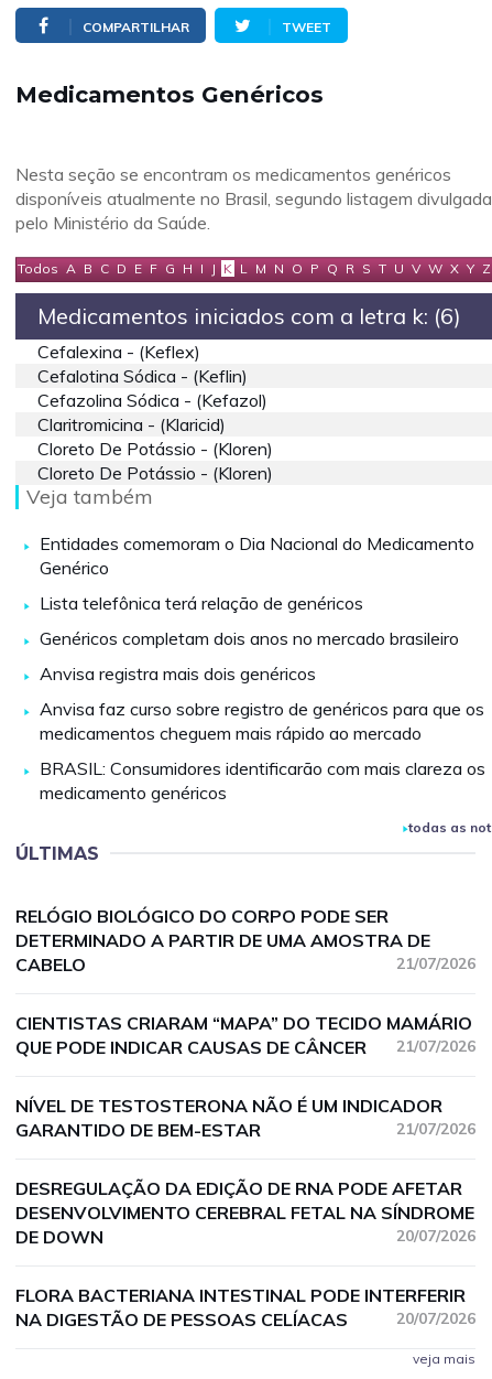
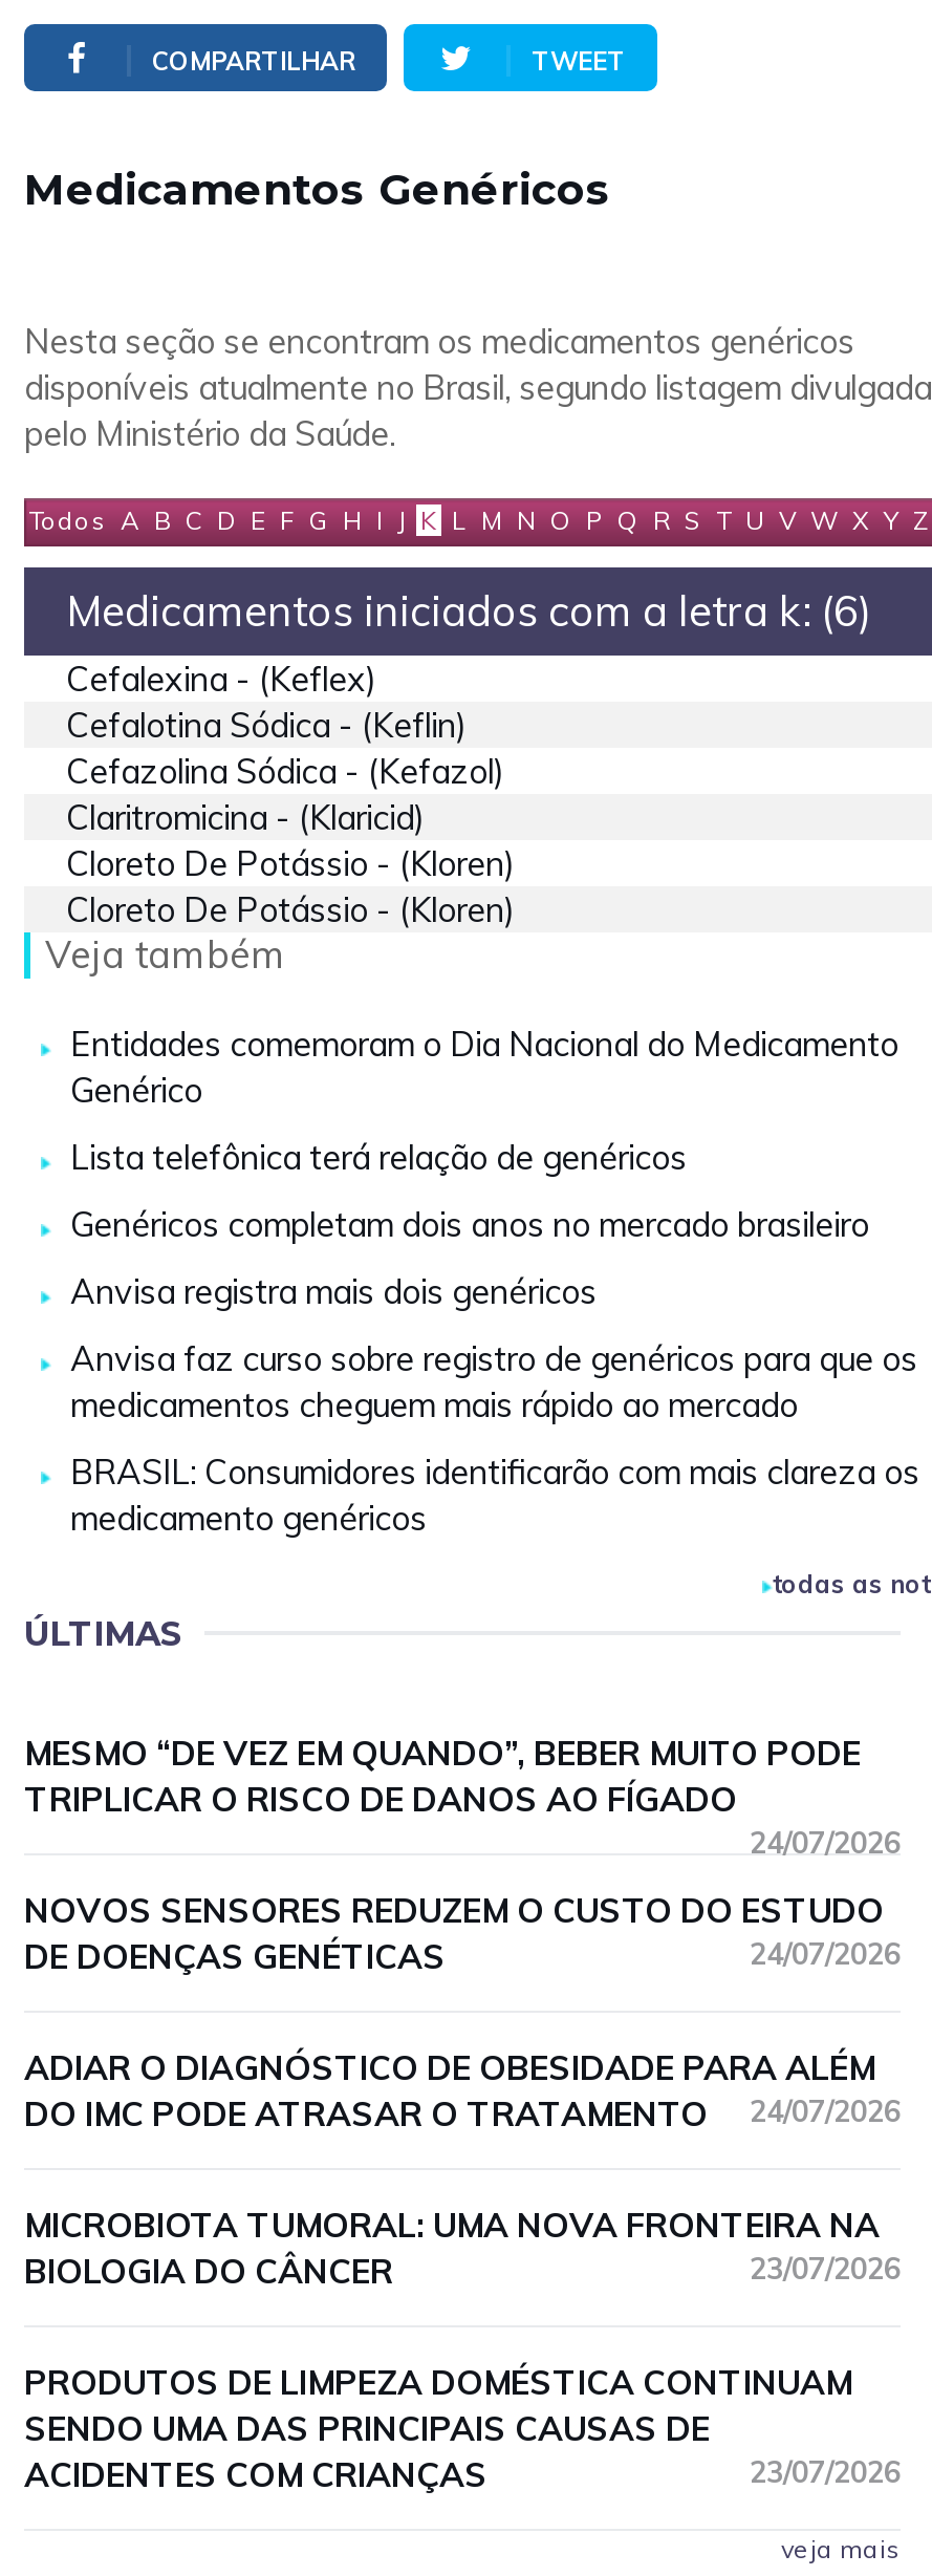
- RELÓGIO BIOLÓGICO DO CORPO PODE SER
- DETERMINADO A PARTIR DE UMA AMOSTRA DE
- CABELO
- 21/07/2026
+ MESMO “DE VEZ EM QUANDO”, BEBER MUITO PODE
+ TRIPLICAR O RISCO DE DANOS AO FÍGADO
+ 24/07/2026

- CIENTISTAS CRIARAM “MAPA” DO TECIDO MAMÁRIO
- QUE PODE INDICAR CAUSAS DE CÂNCER
- 21/07/2026
+ NOVOS SENSORES REDUZEM O CUSTO DO ESTUDO
+ DE DOENÇAS GENÉTICAS
+ 24/07/2026

- NÍVEL DE TESTOSTERONA NÃO É UM INDICADOR
- GARANTIDO DE BEM-ESTAR
- 21/07/2026
+ ADIAR O DIAGNÓSTICO DE OBESIDADE PARA ALÉM
+ DO IMC PODE ATRASAR O TRATAMENTO
+ 24/07/2026

- DESREGULAÇÃO DA EDIÇÃO DE RNA PODE AFETAR
- DESENVOLVIMENTO CEREBRAL FETAL NA SÍNDROME
- DE DOWN
- 20/07/2026
+ MICROBIOTA TUMORAL: UMA NOVA FRONTEIRA NA
+ BIOLOGIA DO CÂNCER
+ 23/07/2026

- FLORA BACTERIANA INTESTINAL PODE INTERFERIR
- NA DIGESTÃO DE PESSOAS CELÍACAS
- 20/07/2026
+ PRODUTOS DE LIMPEZA DOMÉSTICA CONTINUAM
+ SENDO UMA DAS PRINCIPAIS CAUSAS DE
+ ACIDENTES COM CRIANÇAS
+ 23/07/2026
